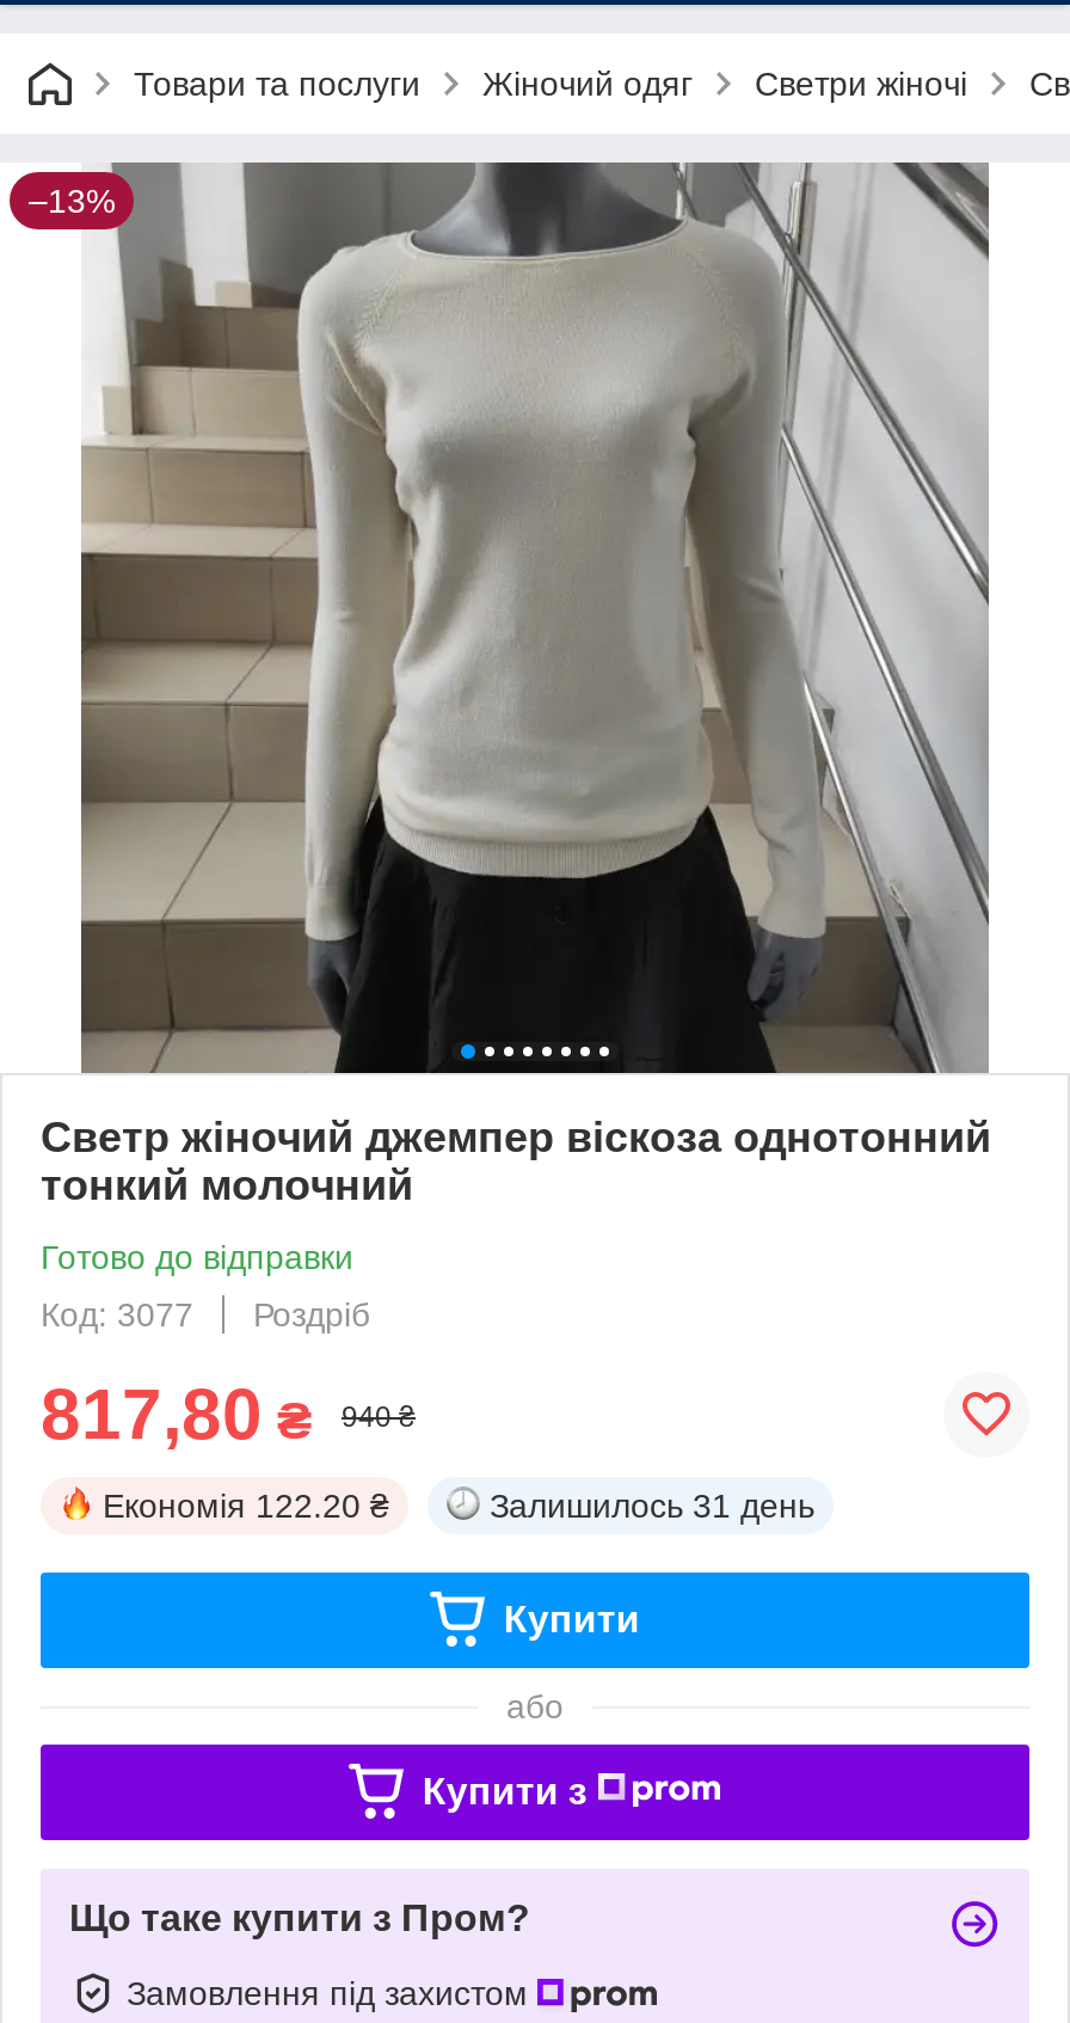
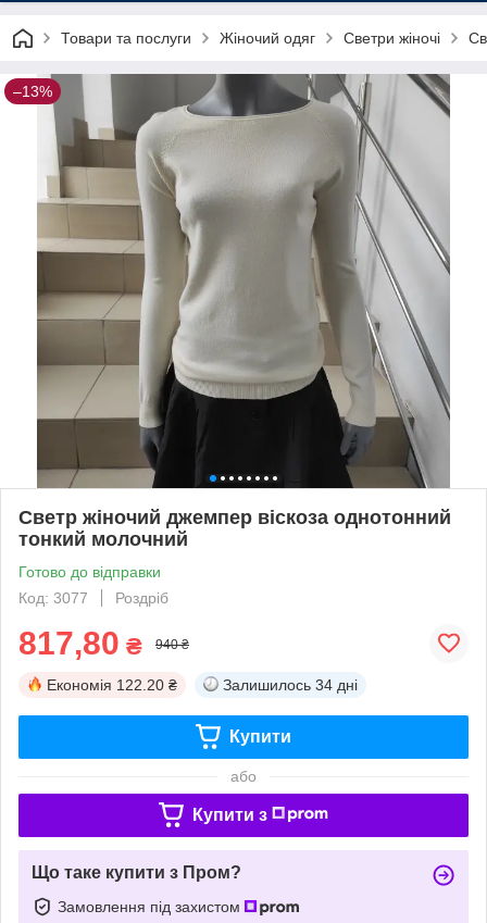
- Залишилось 31 день
+ Залишилось 34 дні
